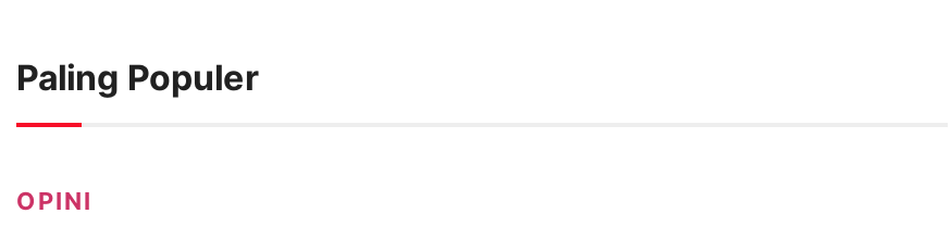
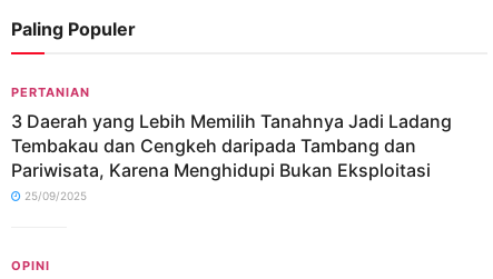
+ PERTANIAN
+ 3 Daerah yang Lebih Memilih Tanahnya Jadi Ladang
+ Tembakau dan Cengkeh daripada Tambang dan
+ Pariwisata, Karena Menghidupi Bukan Eksploitasi
+ 25/09/2025
